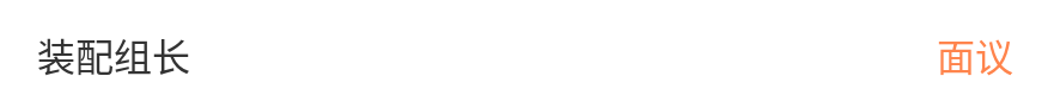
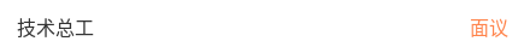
- 装配组长
+ 技术总工
